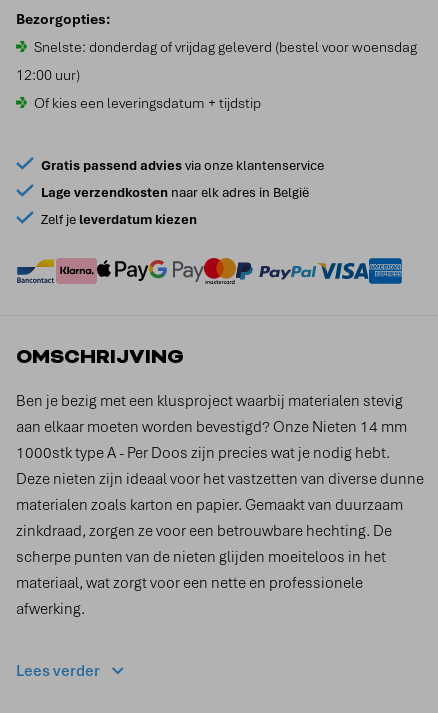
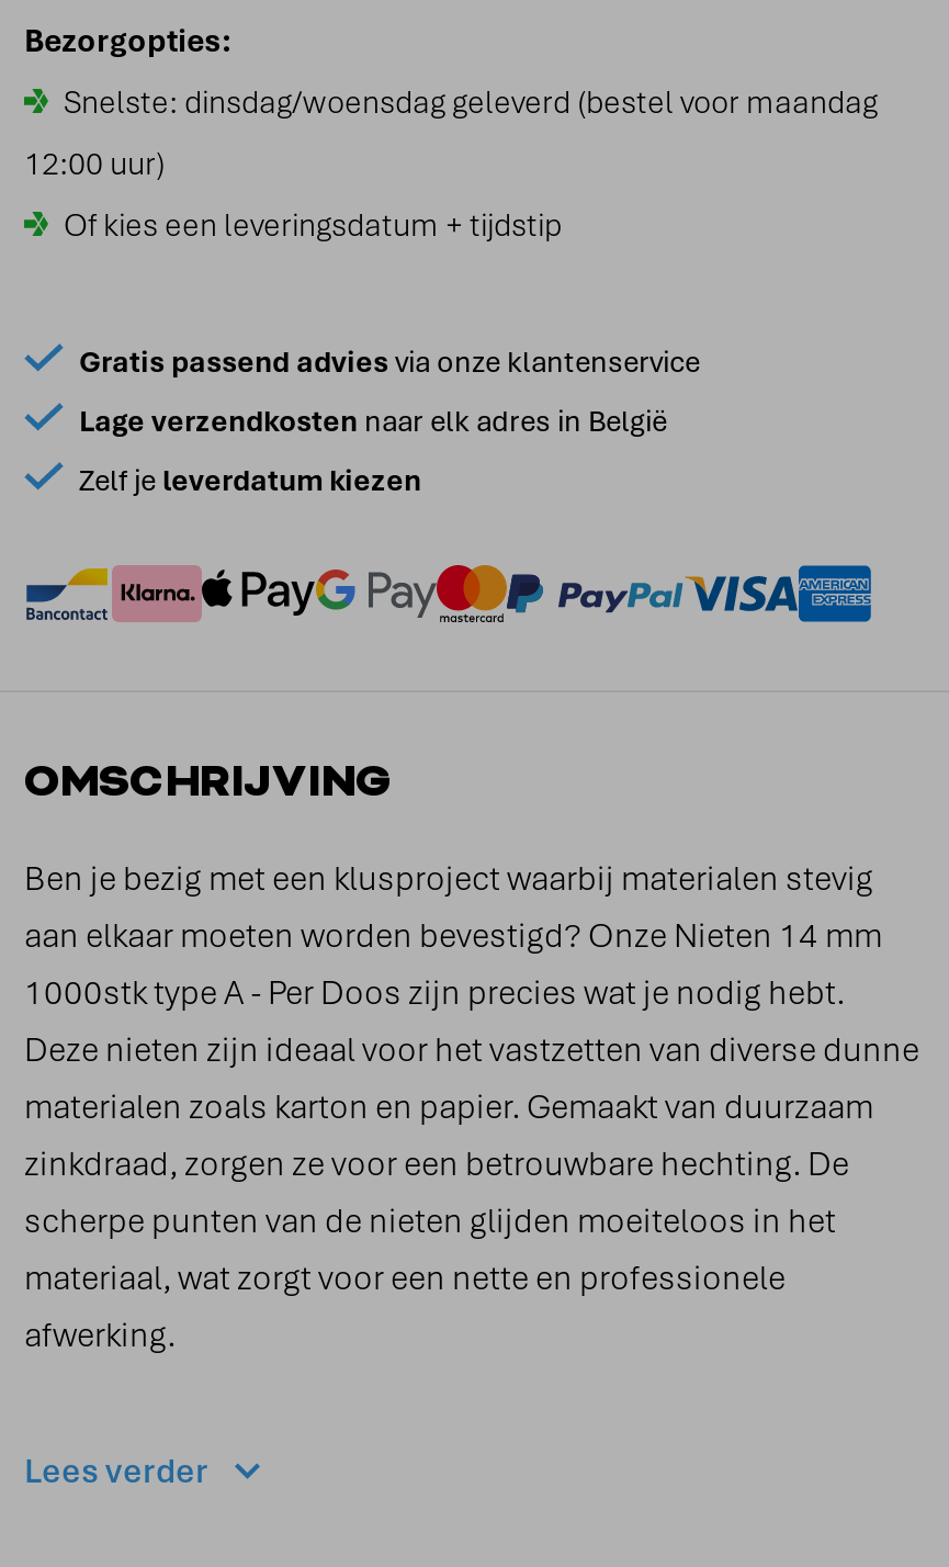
- Snelste: donderdag of vrijdag geleverd (bestel voor woensdag
+ Snelste: dinsdag/woensdag geleverd (bestel voor maandag
